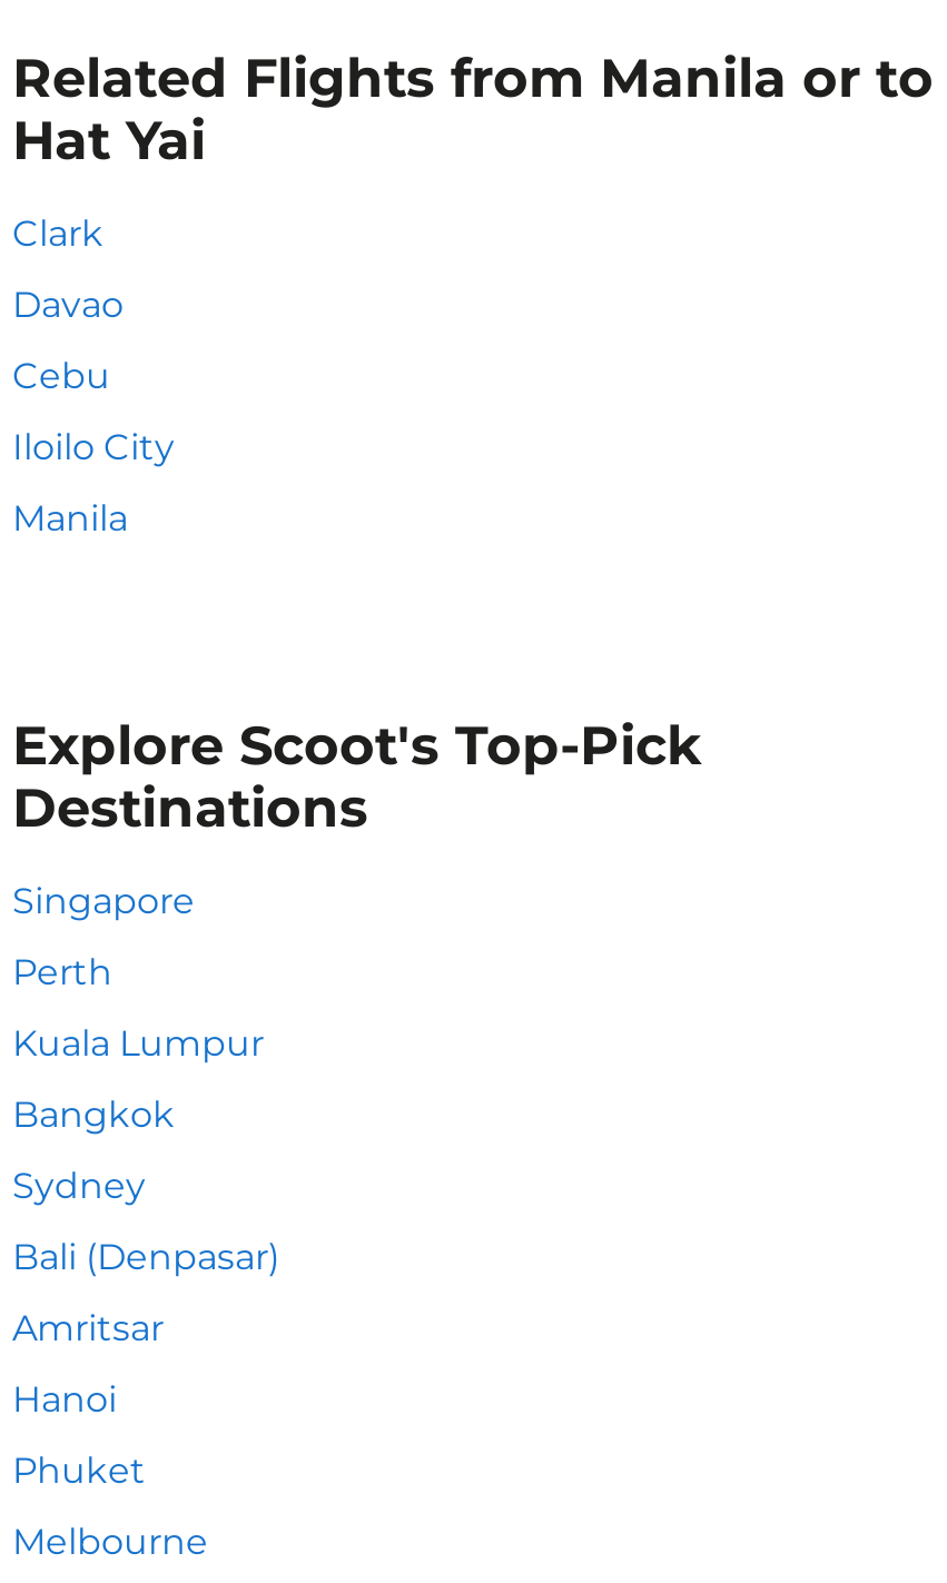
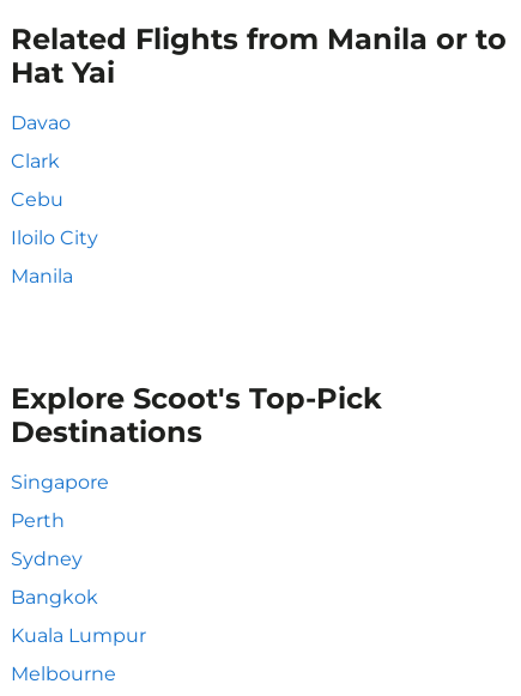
moved down: Clark

moved down: Bangkok | Kuala Lumpur

- Bali (Denpasar)
- Amritsar
- Hanoi
- Phuket
